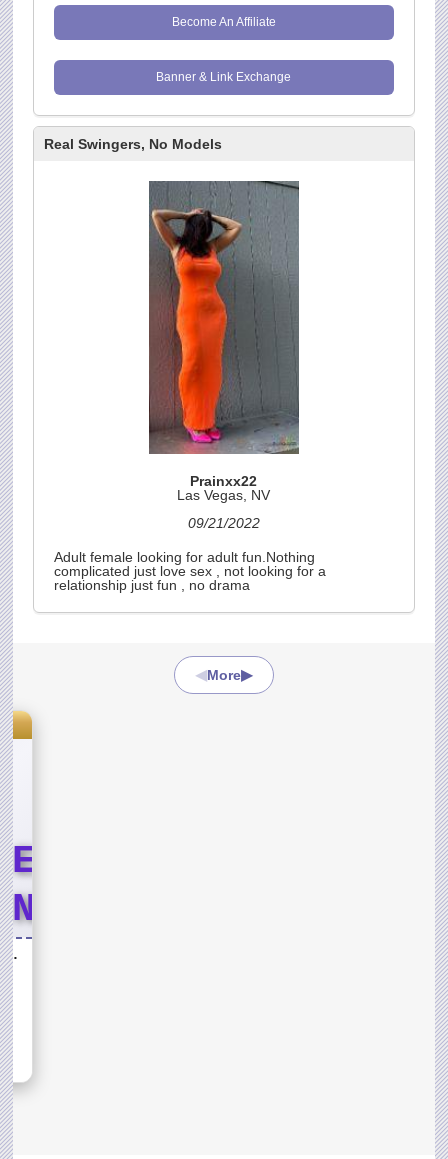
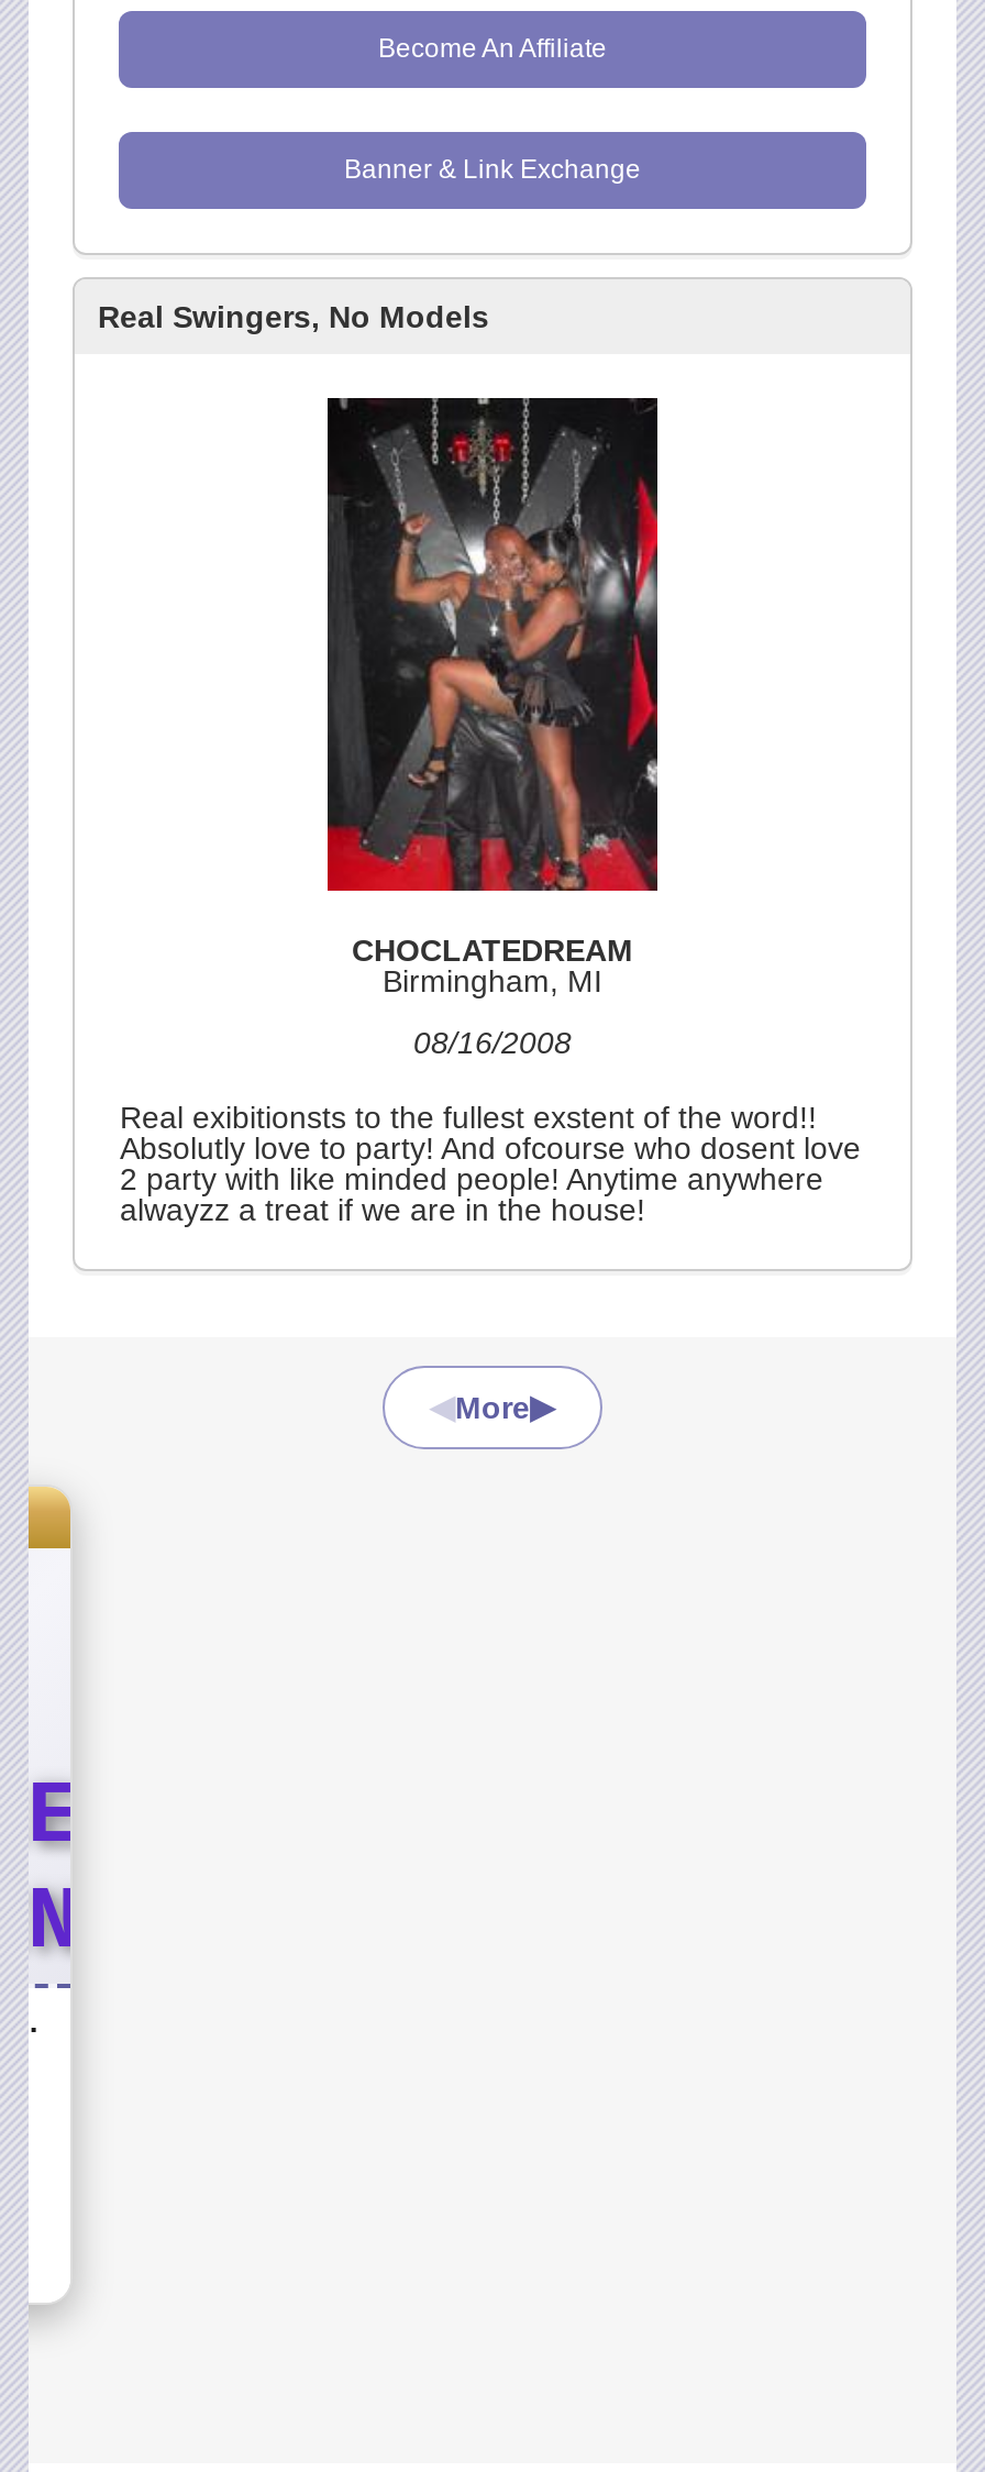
- [image]
+ [image]

- Prainxx22
- Las Vegas, NV
+ CHOCLATEDREAM
+ Birmingham, MI

- 09/21/2022
+ 08/16/2008

- Adult female looking for adult fun.Nothing
- complicated just love sex , not looking for a
- relationship just fun , no drama
+ Real exibitionsts to the fullest exstent of the word!!
+ Absolutly love to party! And ofcourse who dosent love
+ 2 party with like minded people! Anytime anywhere
+ alwayzz a treat if we are in the house!
